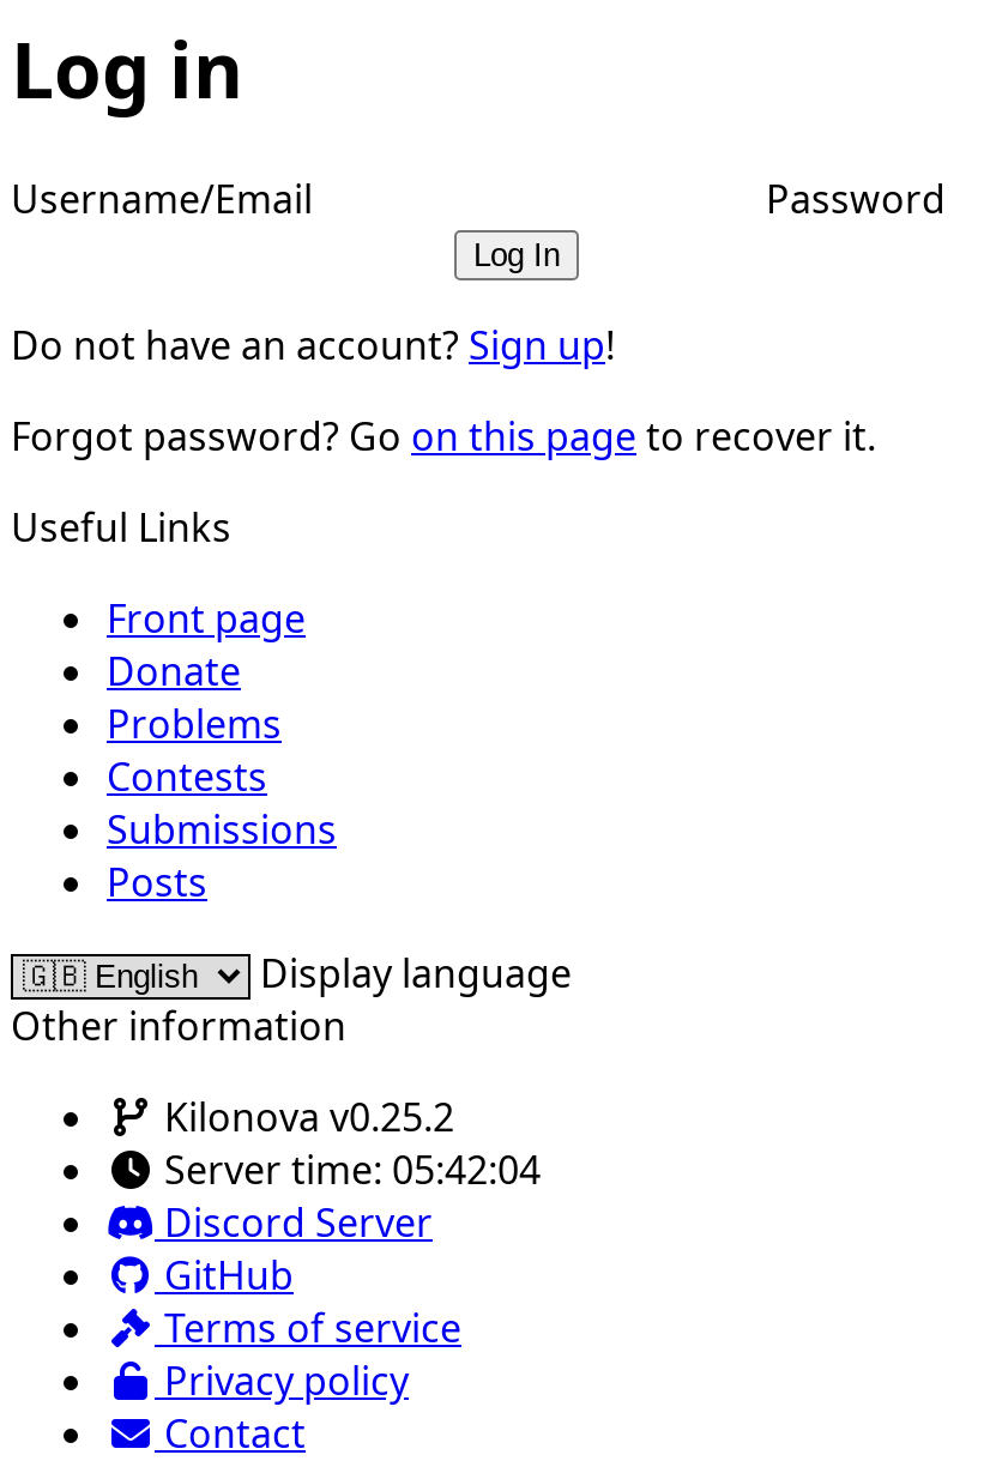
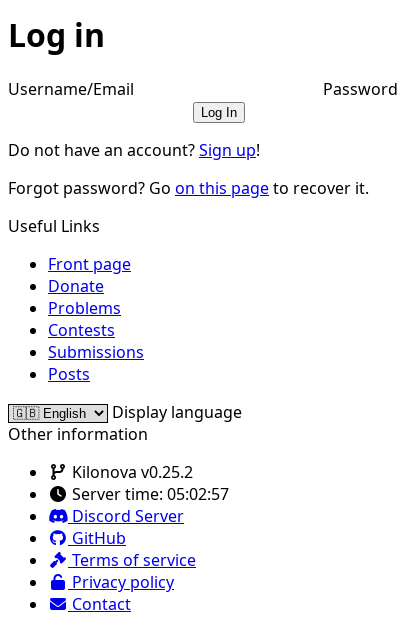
- Server time: 05:42:04
+ Server time: 05:02:57
